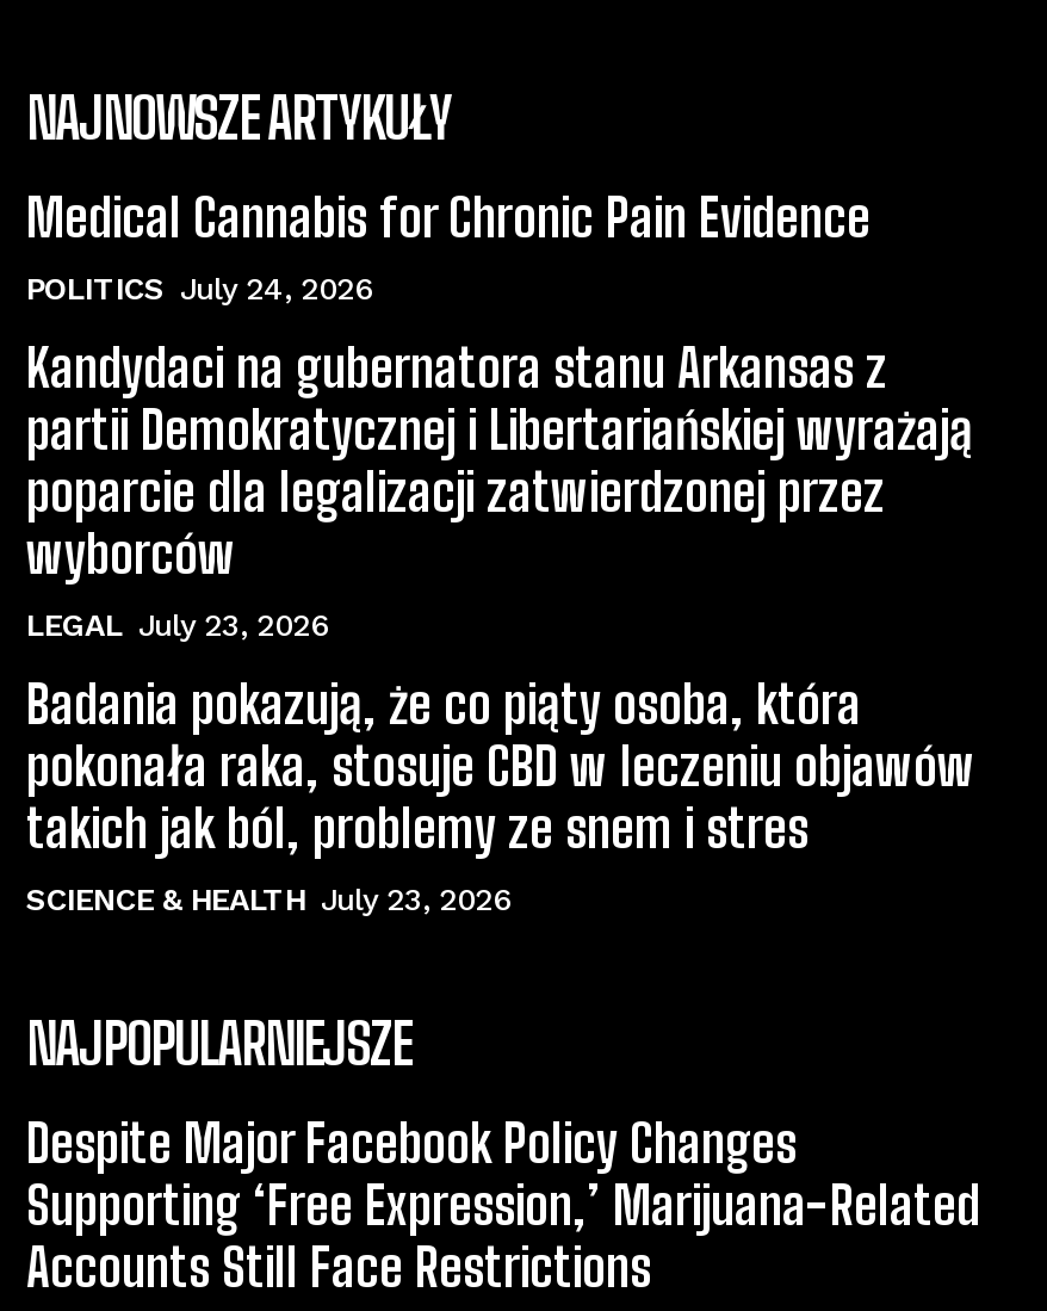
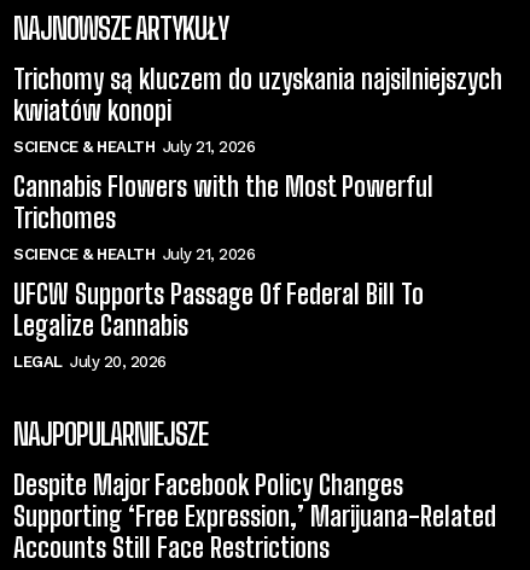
- Medical Cannabis for Chronic Pain Evidence
- POLITICS July 24, 2026
- Kandydaci na gubernatora stanu Arkansas z
- partii Demokratycznej i Libertariańskiej wyrażają
- poparcie dla legalizacji zatwierdzonej przez
- wyborców
- LEGAL July 23, 2026
- Badania pokazują, że co piąty osoba, która
- pokonała raka, stosuje CBD w leczeniu objawów
- takich jak ból, problemy ze snem i stres
- SCIENCE & HEALTH July 23, 2026
+ Trichomy są kluczem do uzyskania najsilniejszych
+ kwiatów konopi
+ SCIENCE & HEALTH July 21, 2026
+ Cannabis Flowers with the Most Powerful
+ Trichomes
+ SCIENCE & HEALTH July 21, 2026
+ UFCW Supports Passage Of Federal Bill To
+ Legalize Cannabis
+ LEGAL July 20, 2026
